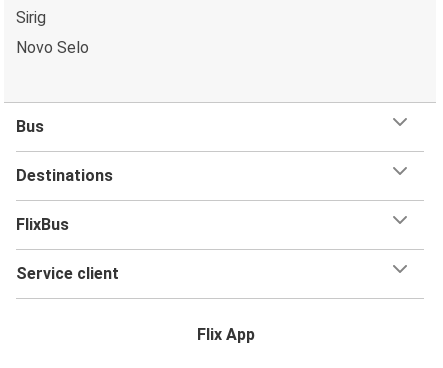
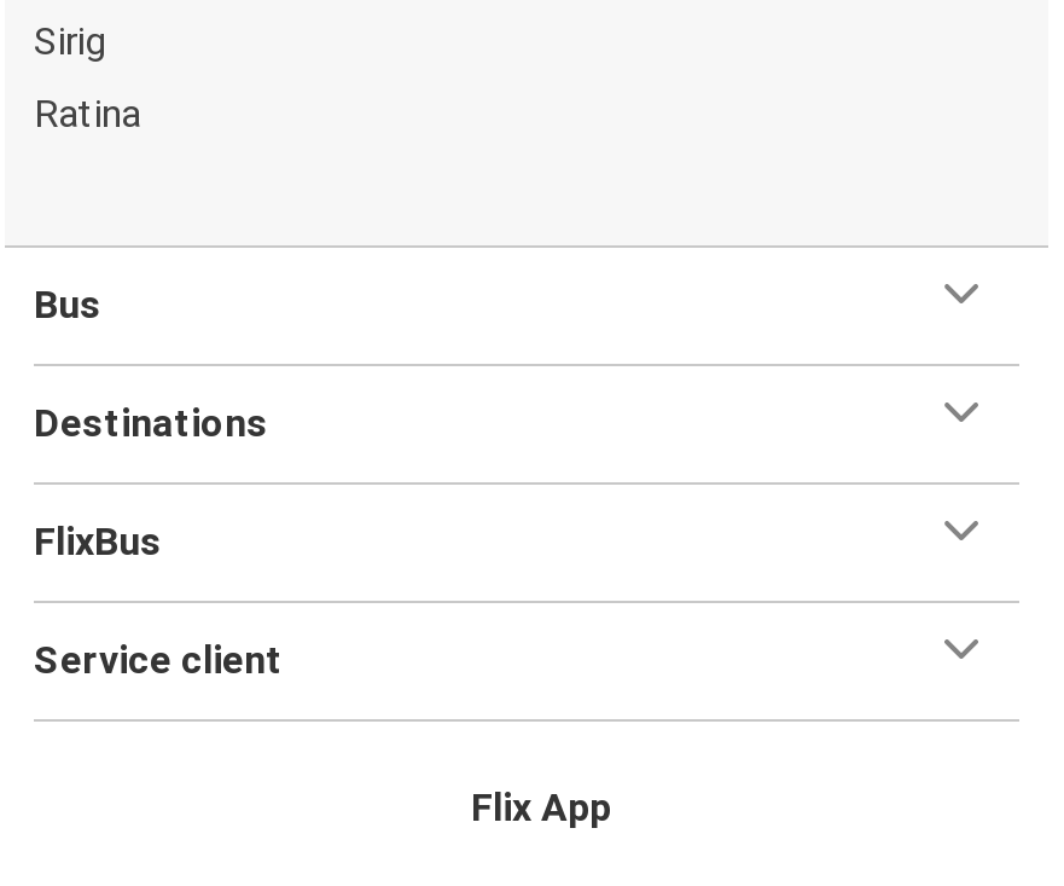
- Novo Selo
+ Ratina
